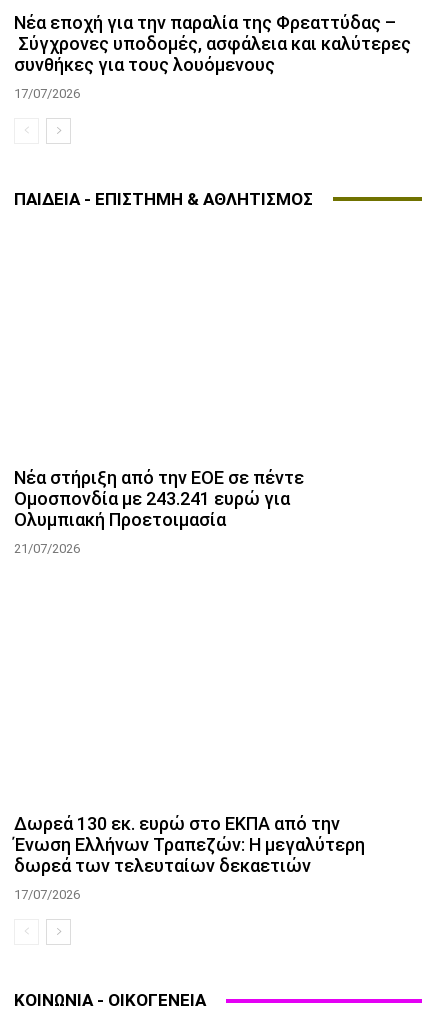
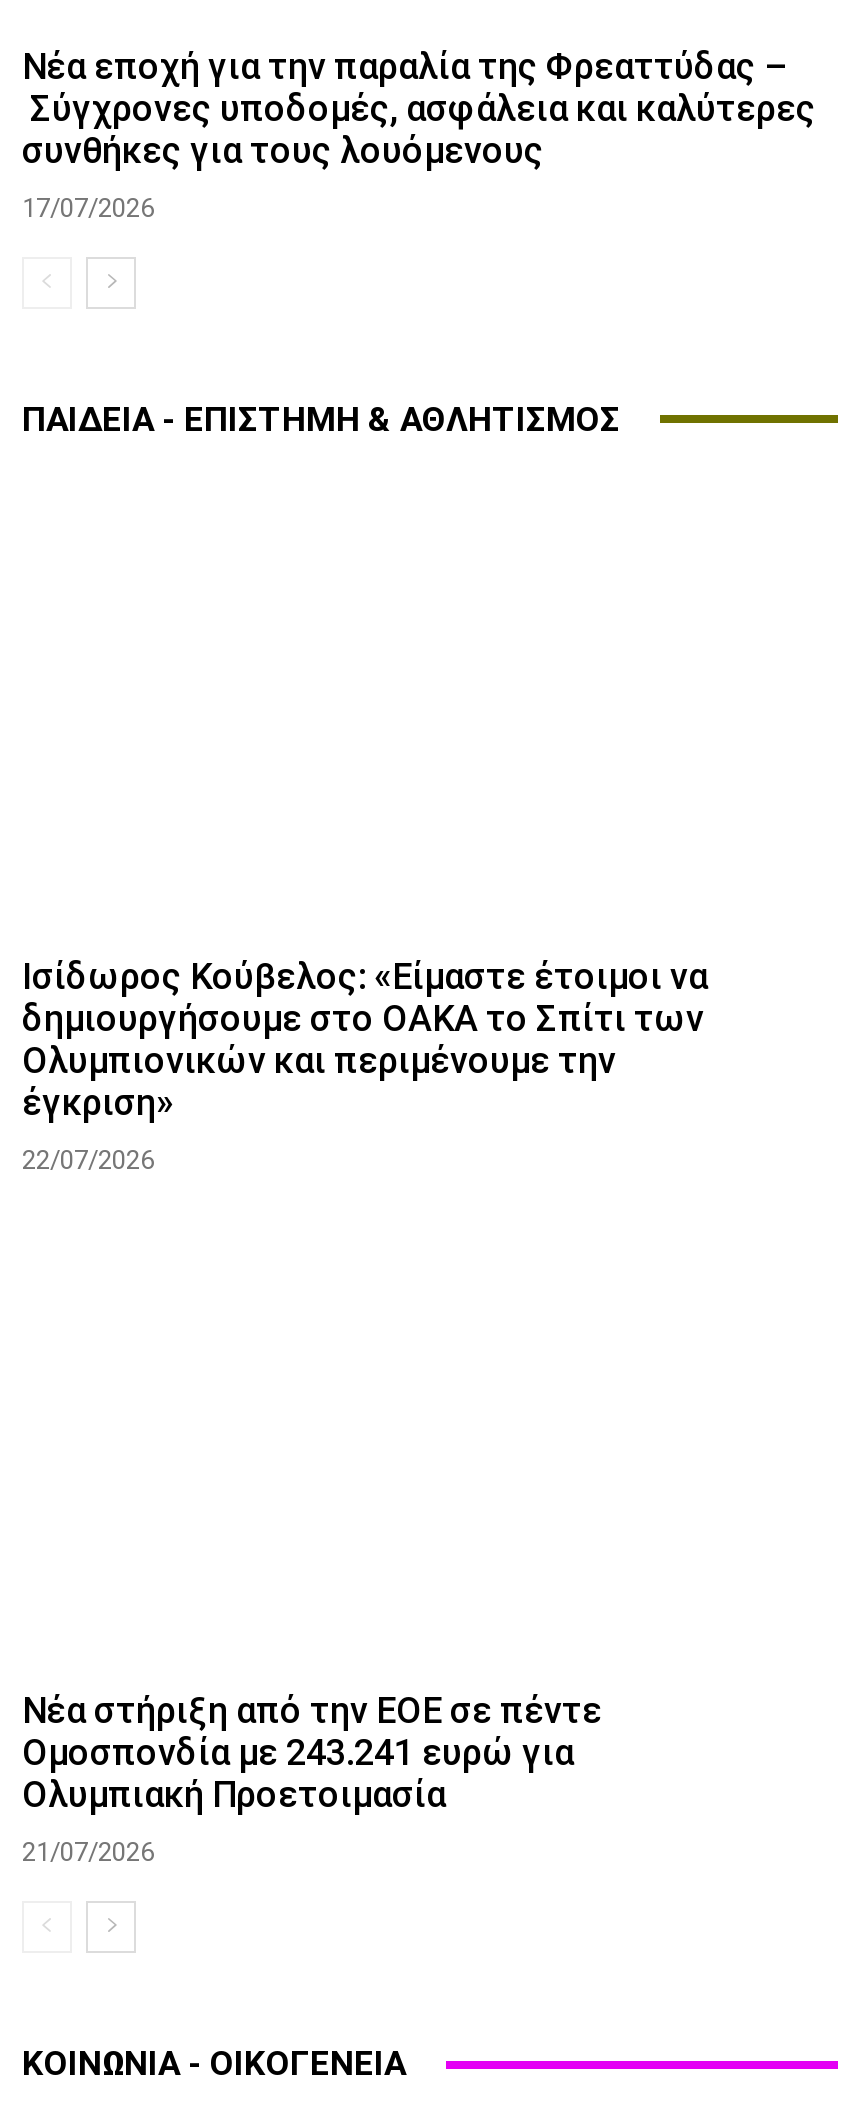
+ Ισίδωρος Κούβελος: «Είμαστε έτοιμοι να
+ δημιουργήσουμε στο ΟΑΚΑ το Σπίτι των
+ Ολυμπιονικών και περιμένουμε την
+ έγκριση»
+ 22/07/2026

moved down: Νέα στήριξη από την ΕΟΕ σε πέντε | Ομοσπονδία με 243.241 ευρώ για | Ολυμπιακή Προετοιμασία | 21/07/2026

- Δωρεά 130 εκ. ευρώ στο ΕΚΠΑ από την
- Ένωση Ελλήνων Τραπεζών: Η μεγαλύτερη
- δωρεά των τελευταίων δεκαετιών
- 17/07/2026
